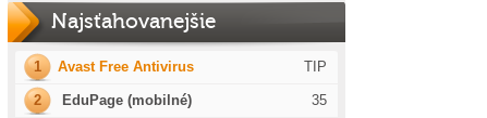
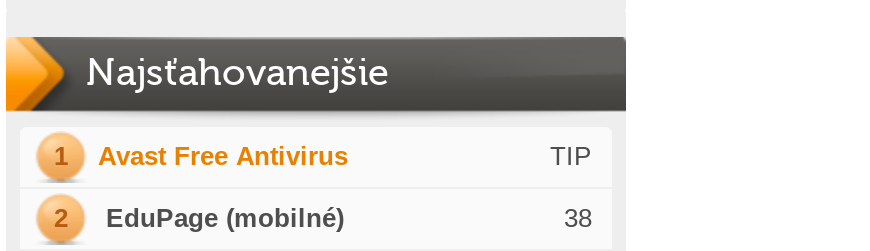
- 35
+ 38
